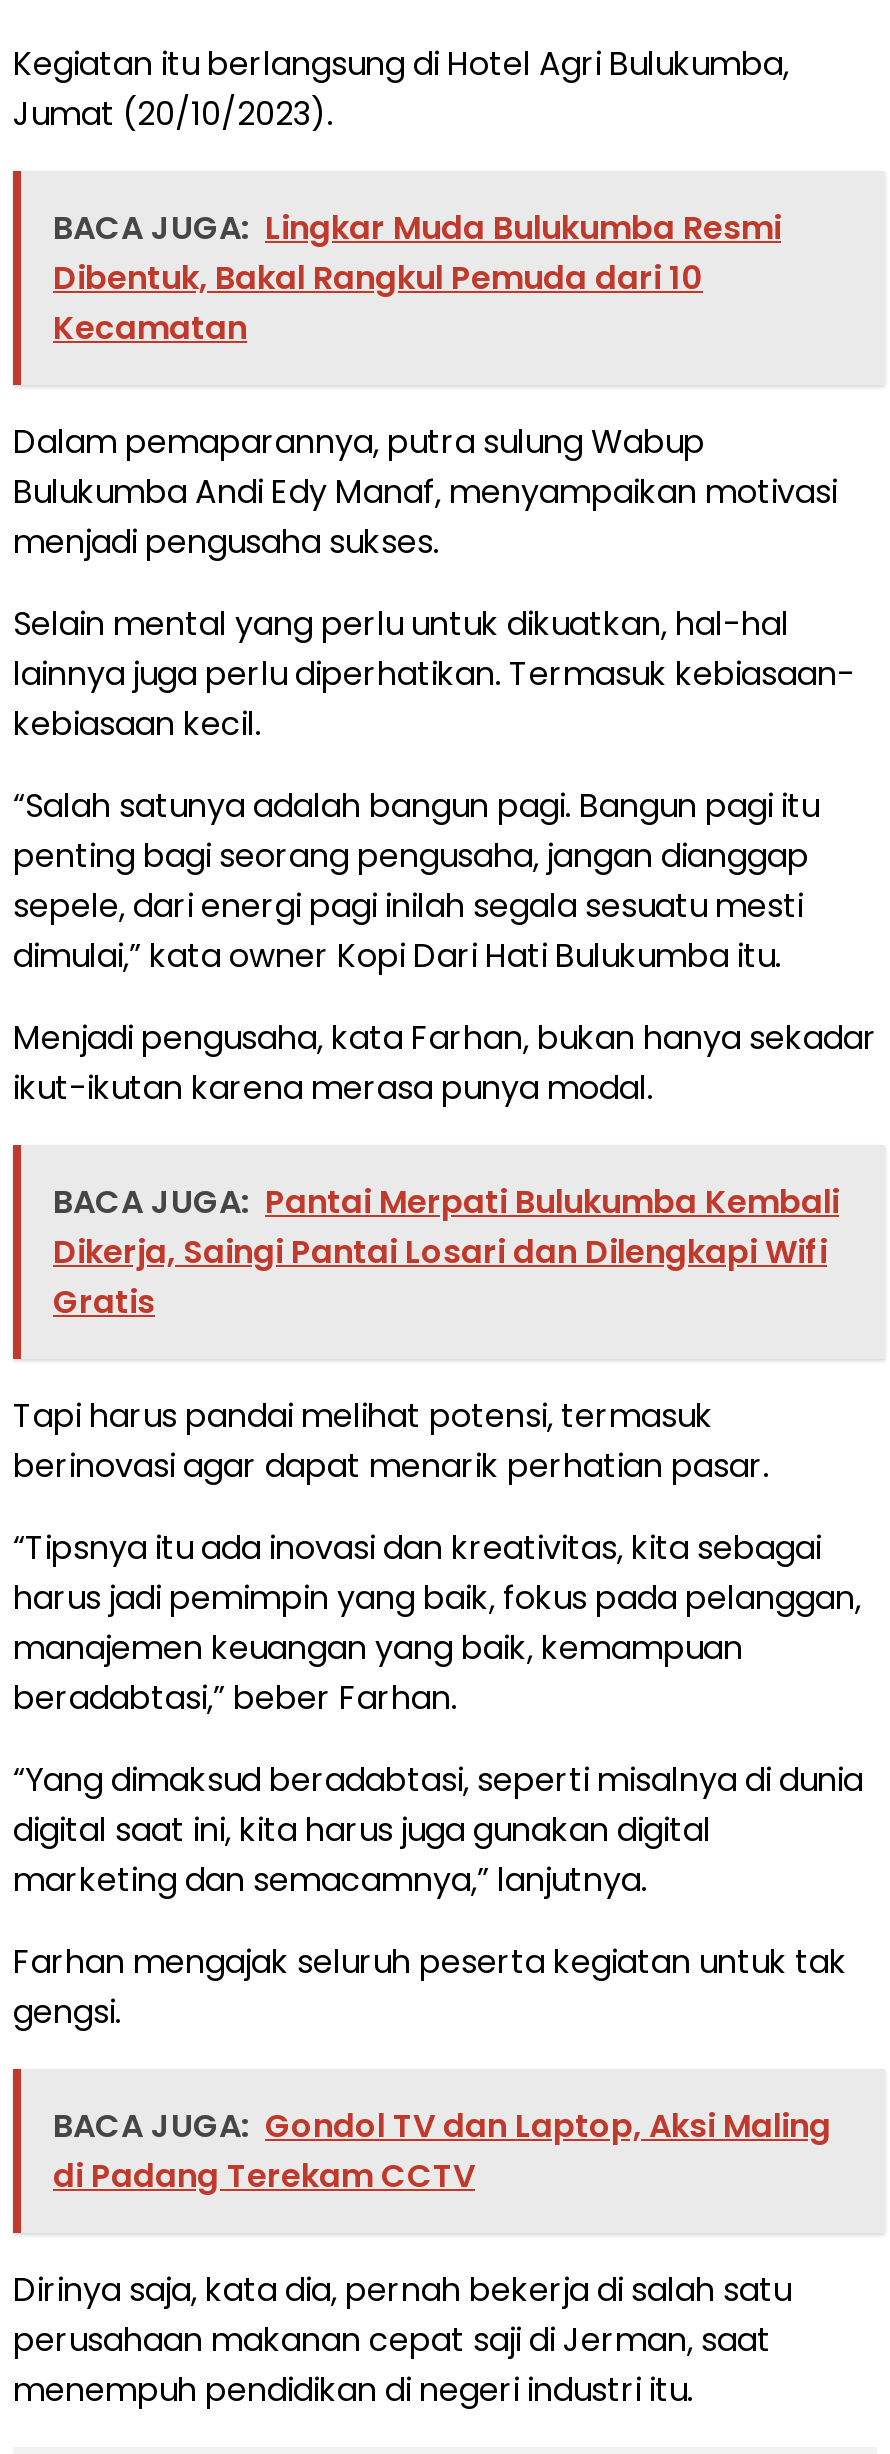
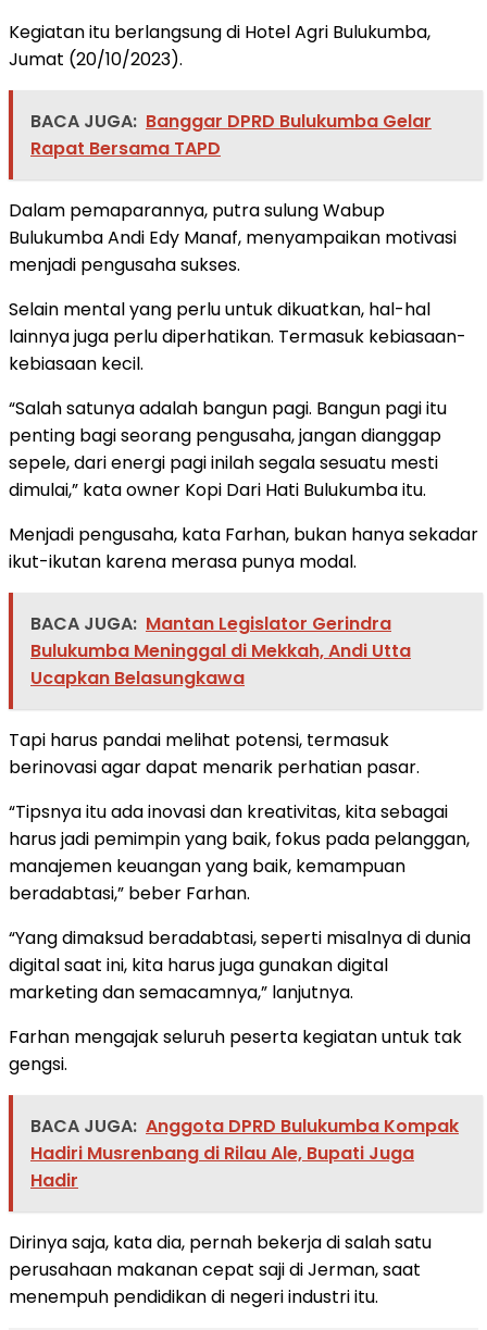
- BACA JUGA: Lingkar Muda Bulukumba Resmi
- Dibentuk, Bakal Rangkul Pemuda dari 10
- Kecamatan
+ BACA JUGA: Banggar DPRD Bulukumba Gelar
+ Rapat Bersama TAPD

moved up: Dalam pemaparannya, putra sulung Wabup | Bulukumba Andi Edy Manaf, menyampaikan motivasi | menjadi pengusaha sukses. | ... | Menjadi pengusaha, kata Farhan, bukan hanya sekadar | ikut-ikutan karena merasa punya modal.

- BACA JUGA: Pantai Merpati Bulukumba Kembali
- Dikerja, Saingi Pantai Losari dan Dilengkapi Wifi
- Gratis
+ BACA JUGA: Mantan Legislator Gerindra
+ Bulukumba Meninggal di Mekkah, Andi Utta
+ Ucapkan Belasungkawa

moved up: Tapi harus pandai melihat potensi, termasuk | berinovasi agar dapat menarik perhatian pasar. | “Tipsnya itu ada inovasi dan kreativitas, kita sebagai | ... | Farhan mengajak seluruh peserta kegiatan untuk tak | gengsi.

- BACA JUGA: Gondol TV dan Laptop, Aksi Maling
- di Padang Terekam CCTV
+ BACA JUGA: Anggota DPRD Bulukumba Kompak
+ Hadiri Musrenbang di Rilau Ale, Bupati Juga
+ Hadir
